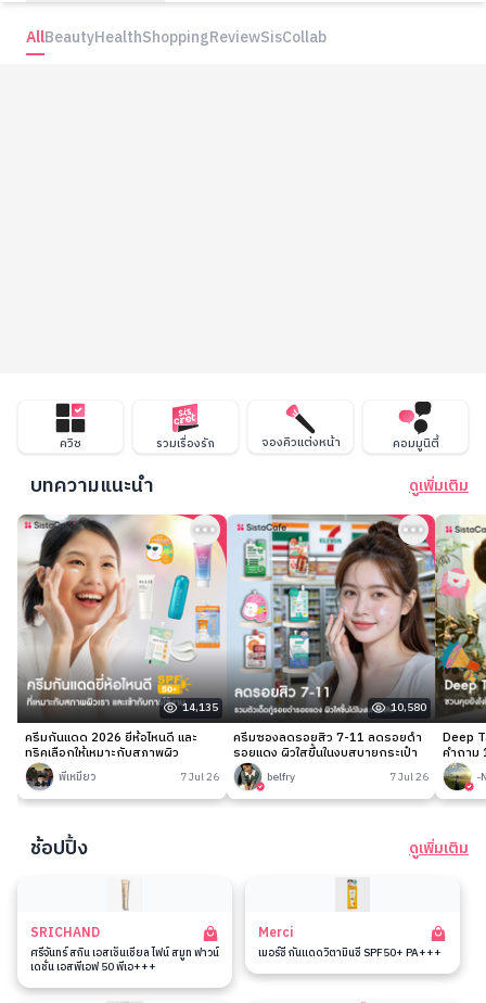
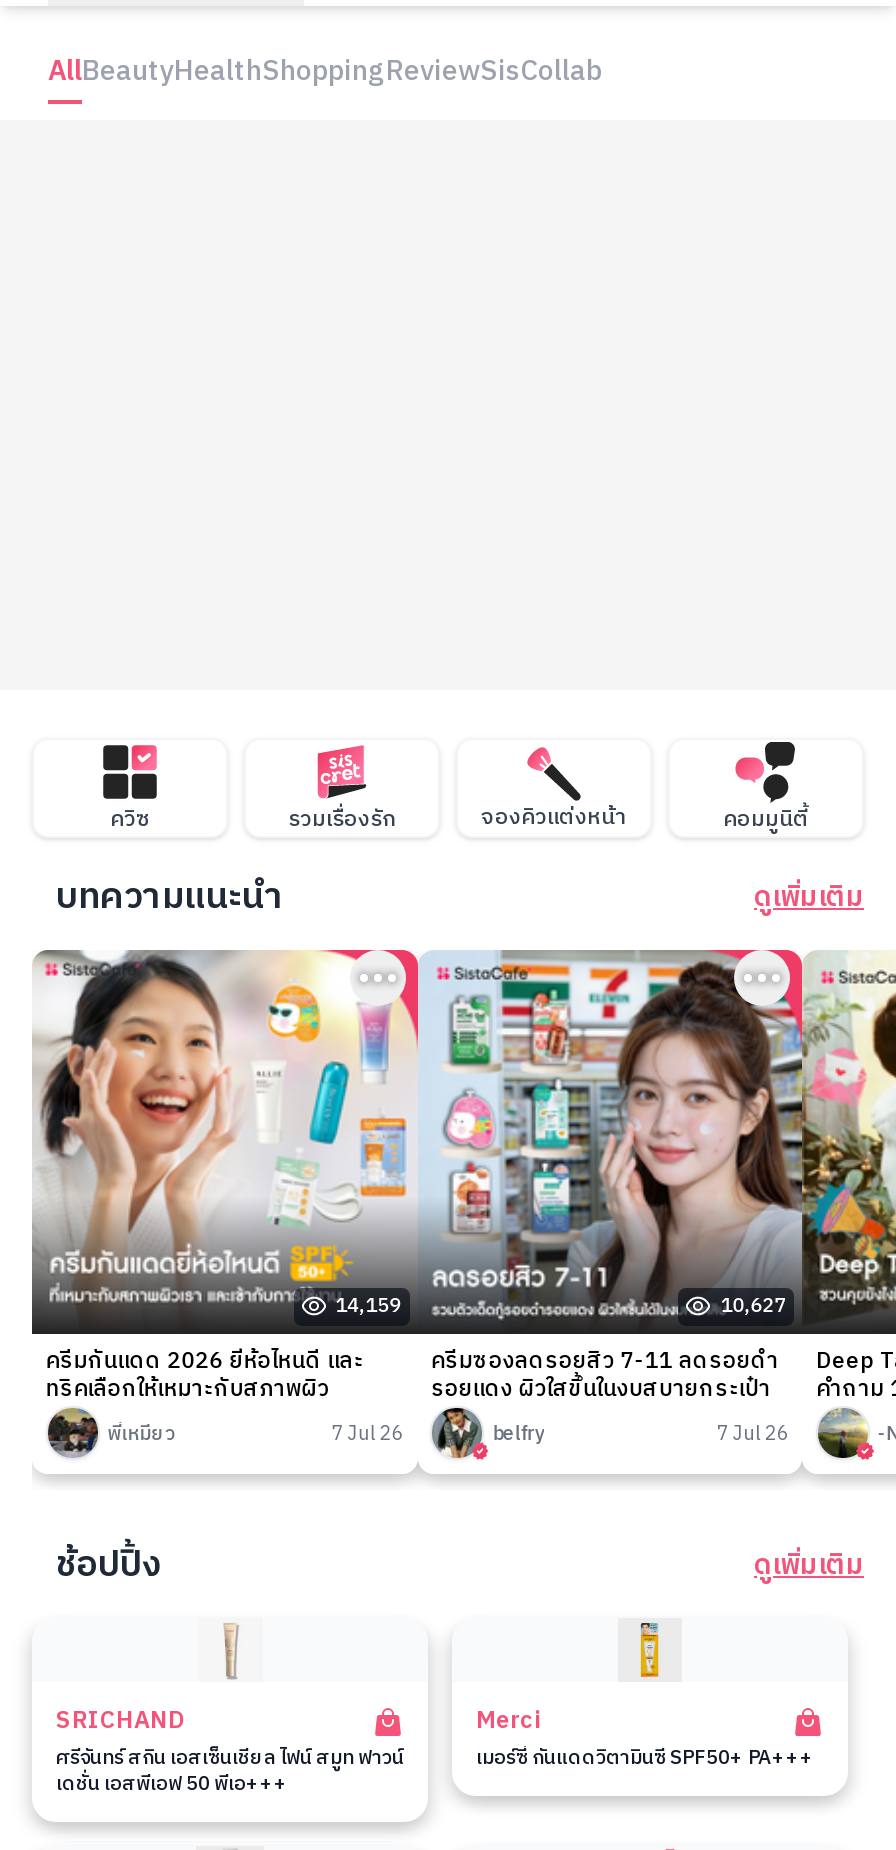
- 14,135
+ 14,159

- 10,580
+ 10,627
